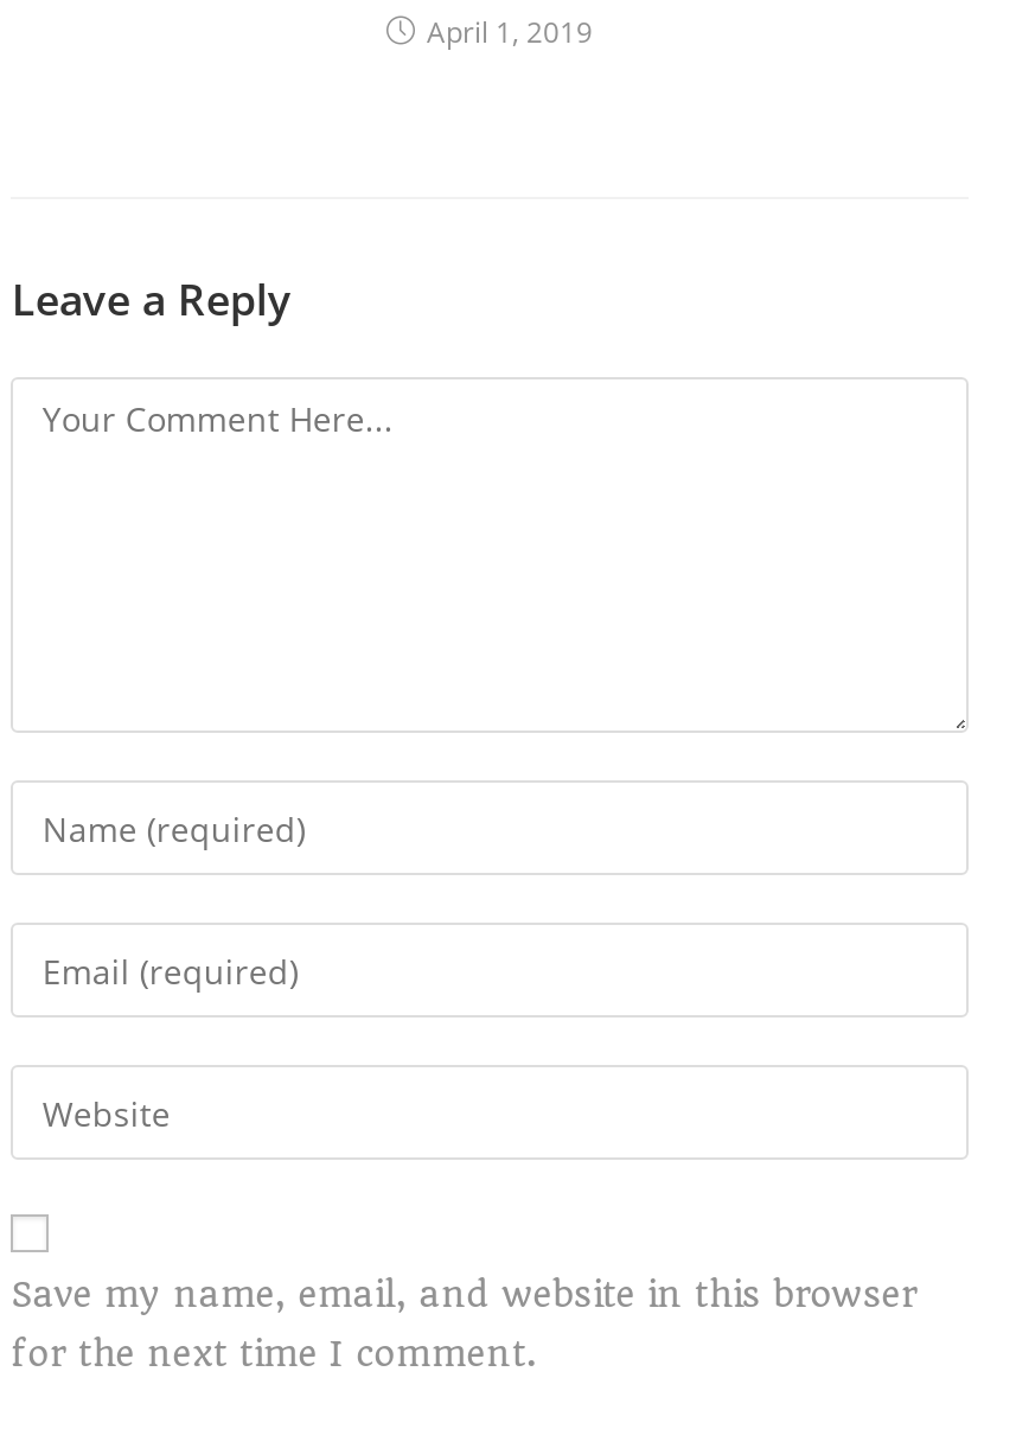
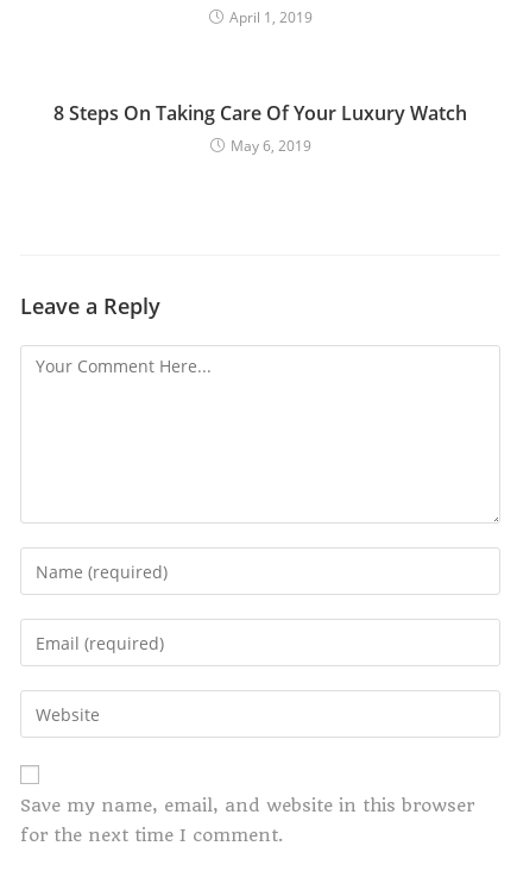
+ 8 Steps On Taking Care Of Your Luxury Watch
+ May 6, 2019
